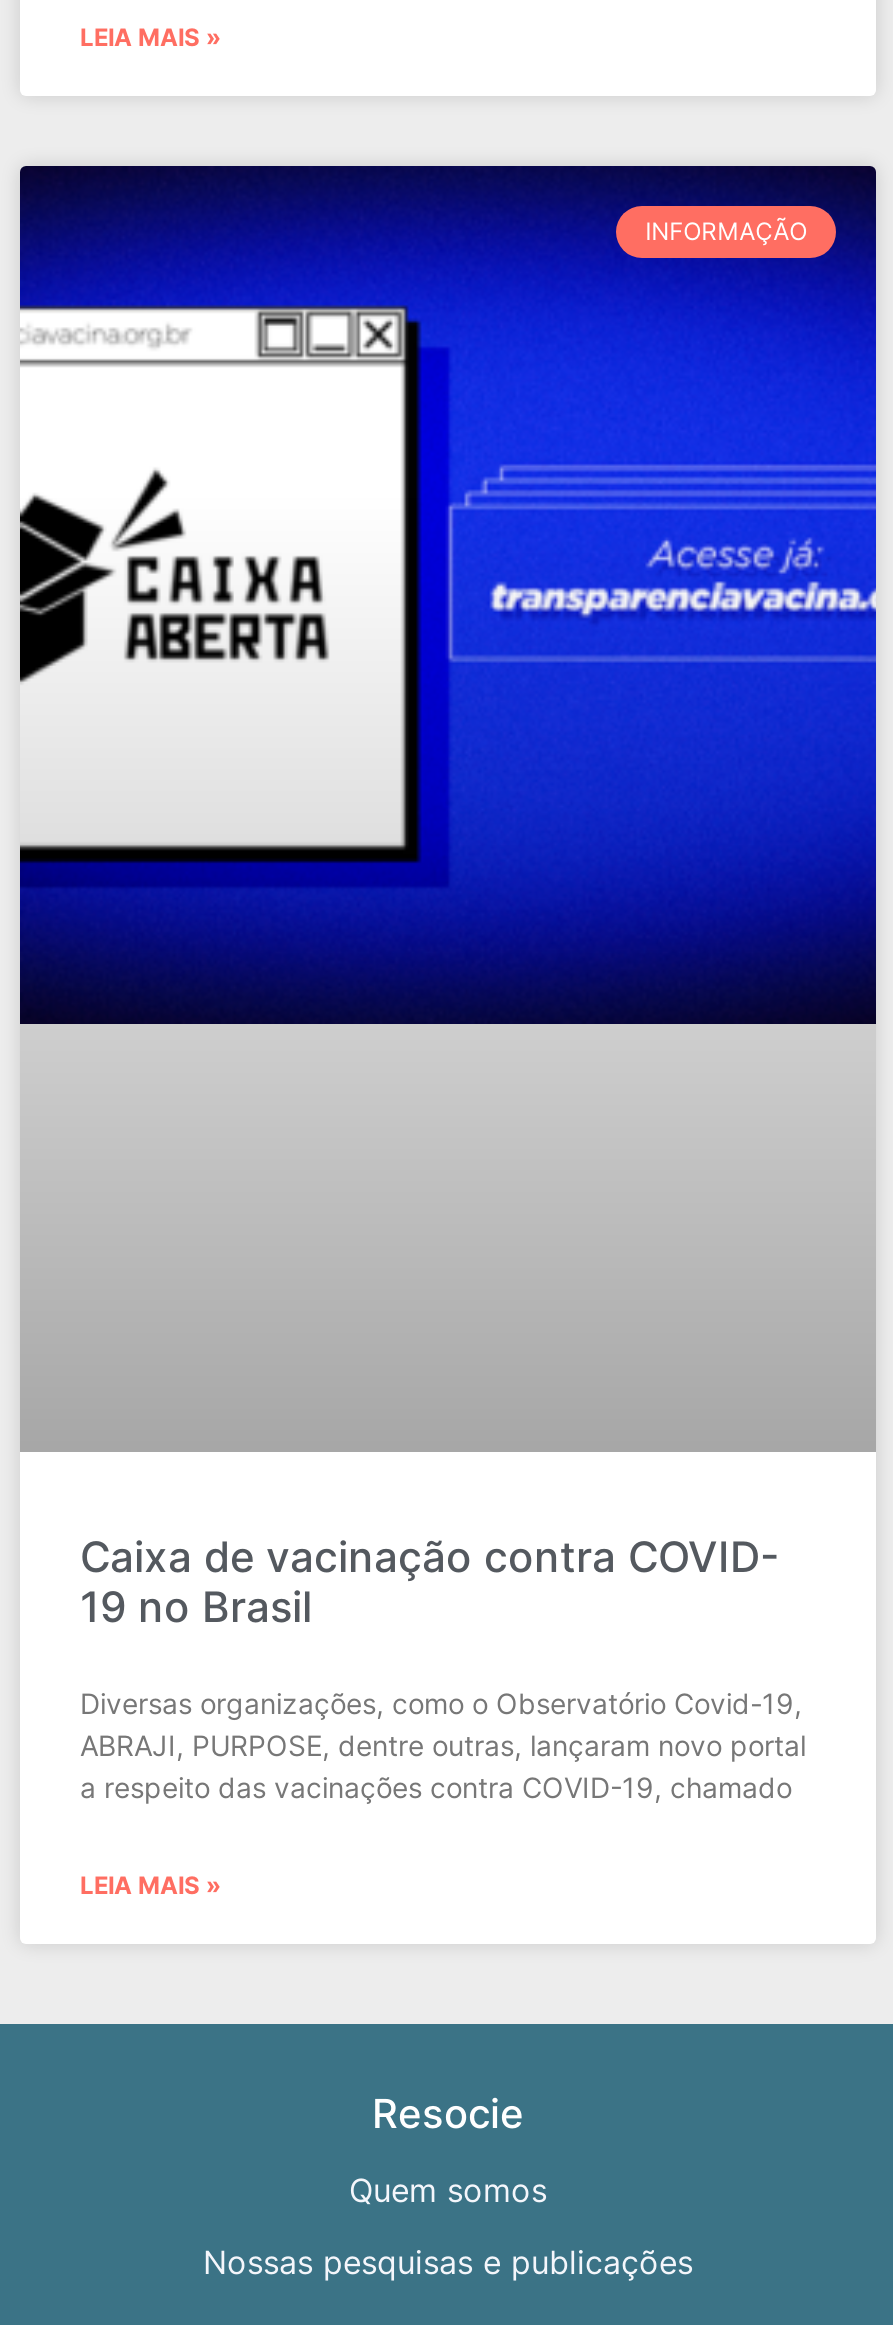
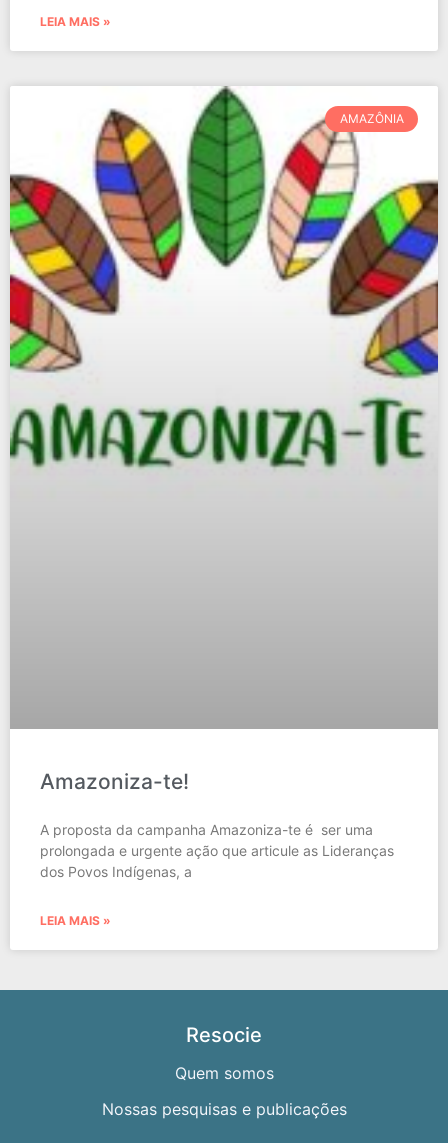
- [image]
- INFORMAÇÃO
+ [image]
+ AMAZÔNIA

- Caixa de vacinação contra COVID-
- 19 no Brasil
+ Amazoniza-te!

- Diversas organizações, como o Observatório Covid-19,
- ABRAJI, PURPOSE, dentre outras, lançaram novo portal
- a respeito das vacinações contra COVID-19, chamado
+ A proposta da campanha Amazoniza-te é ser uma
+ prolongada e urgente ação que articule as Lideranças
+ dos Povos Indígenas, a
